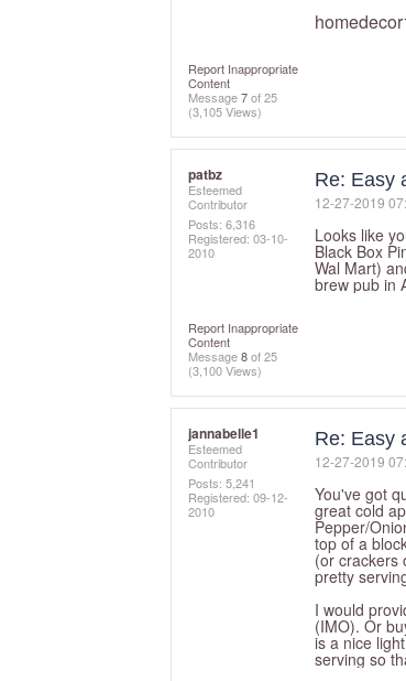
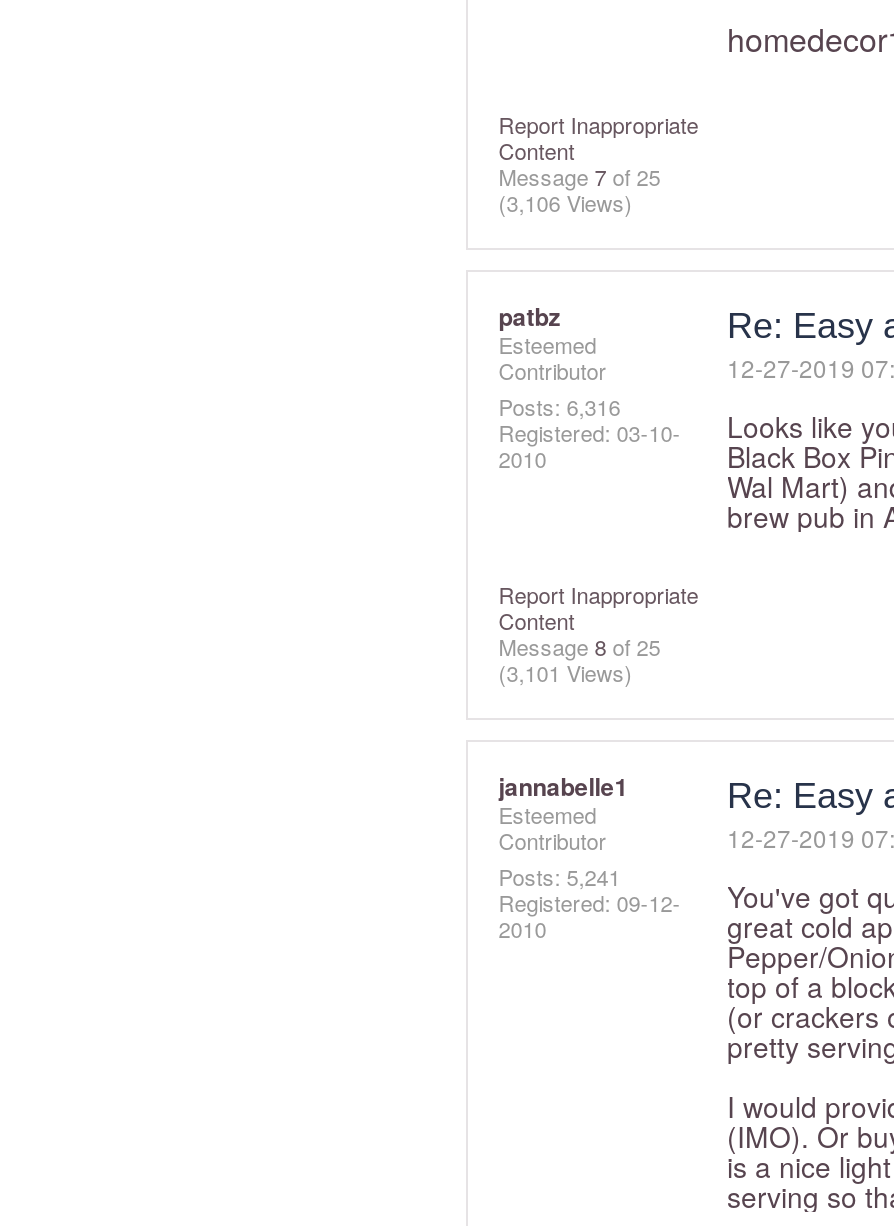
- (3,105 Views)
+ (3,106 Views)

- (3,100 Views)
+ (3,101 Views)
